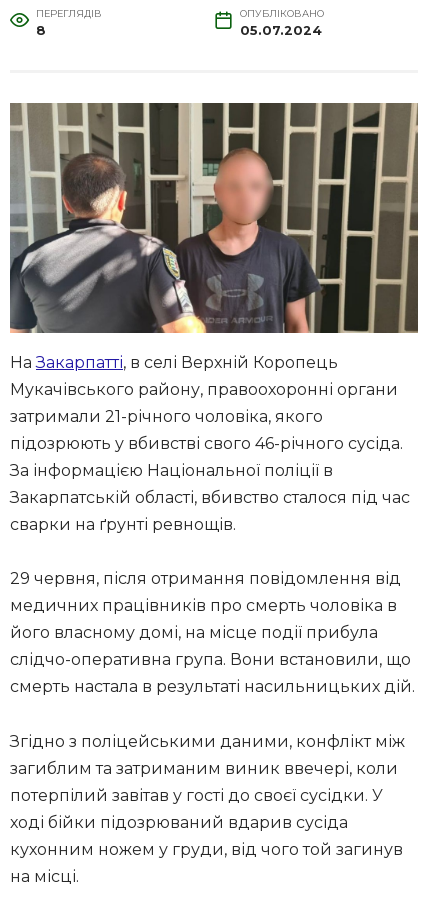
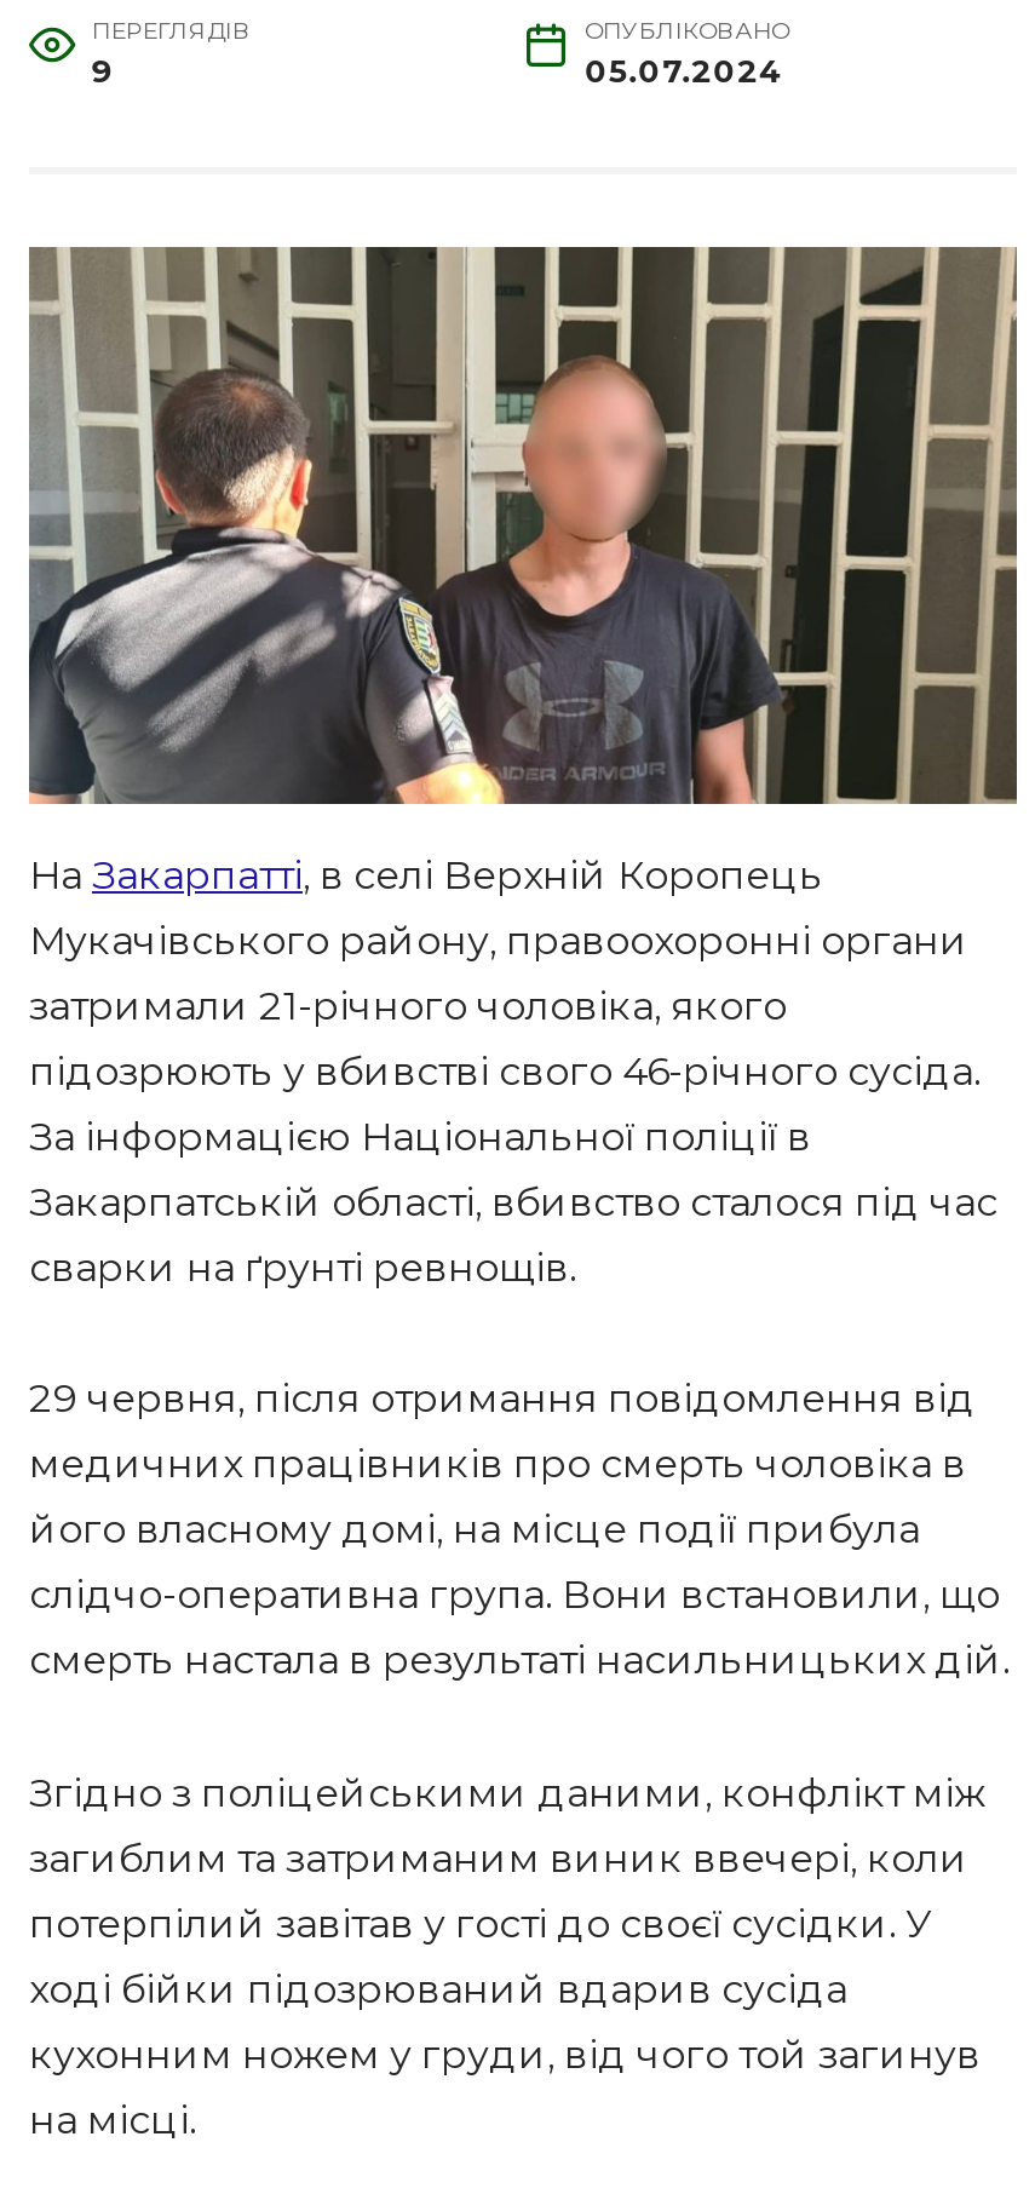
- 8
+ 9
